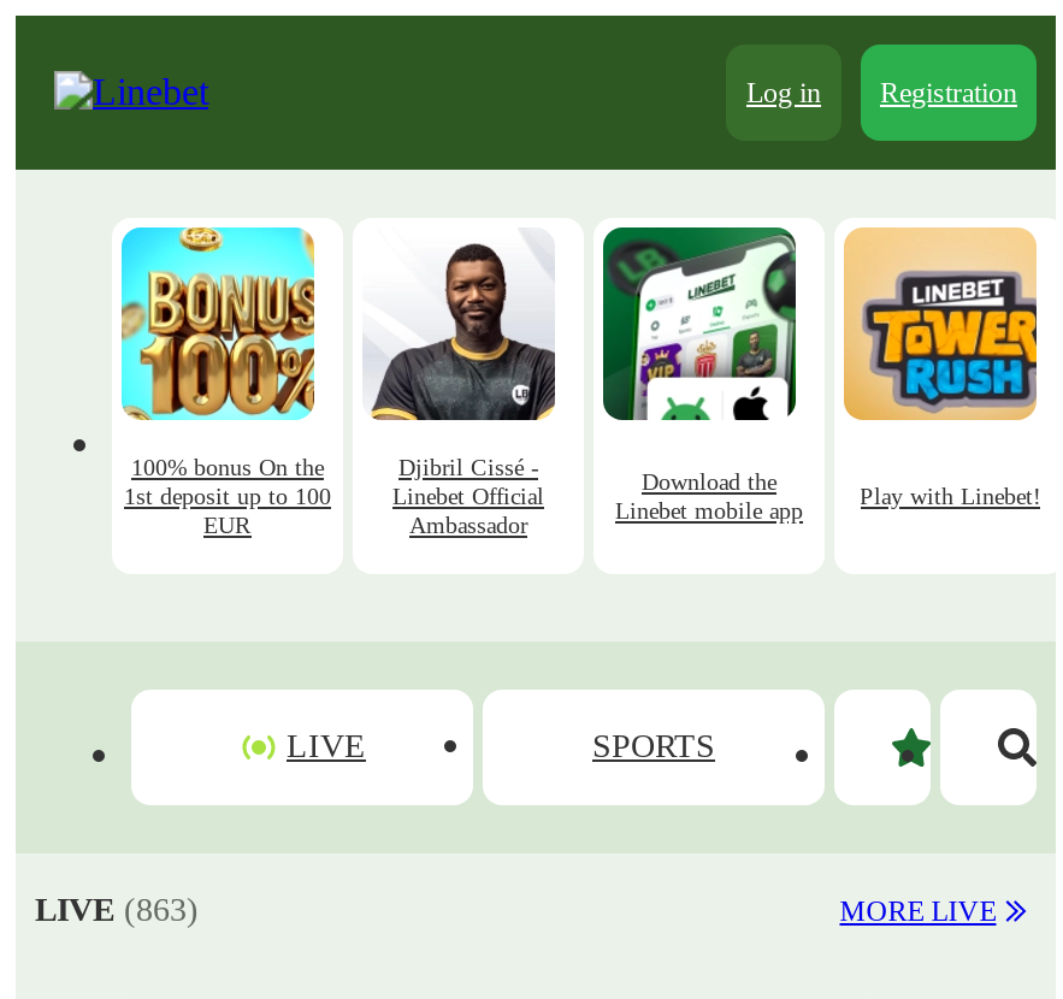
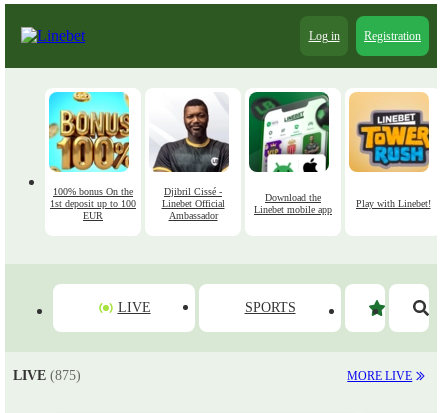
- LIVE (863)
+ LIVE (875)
